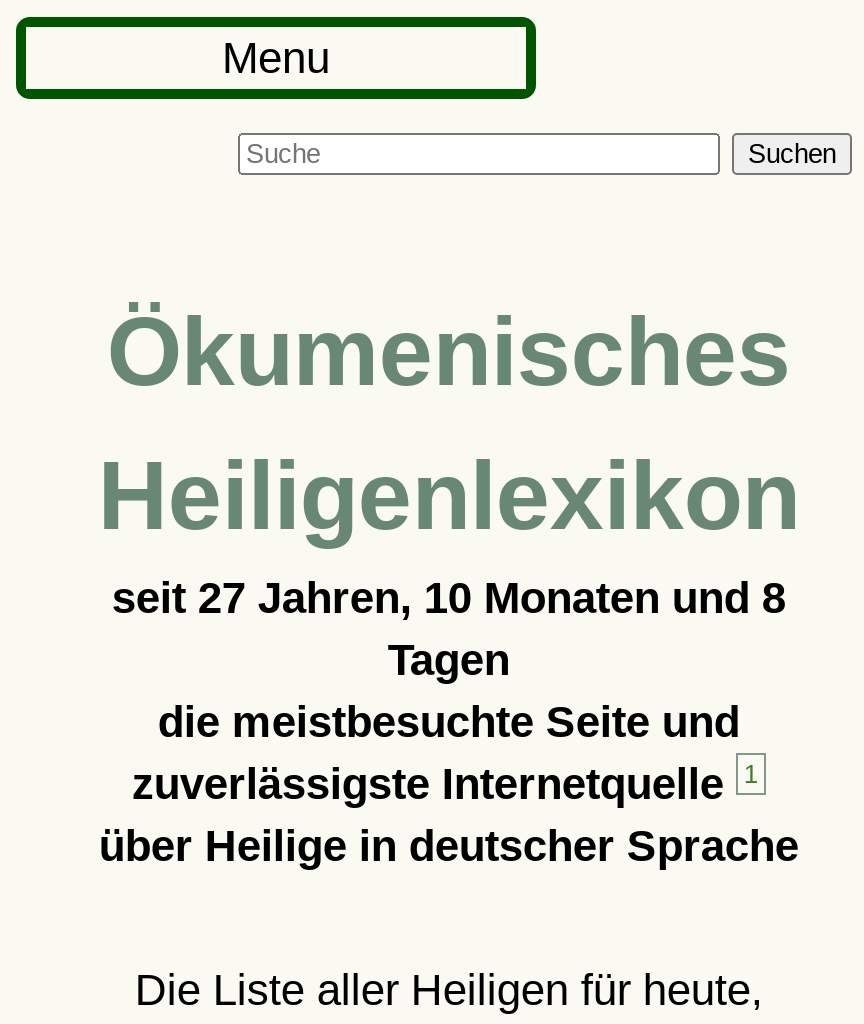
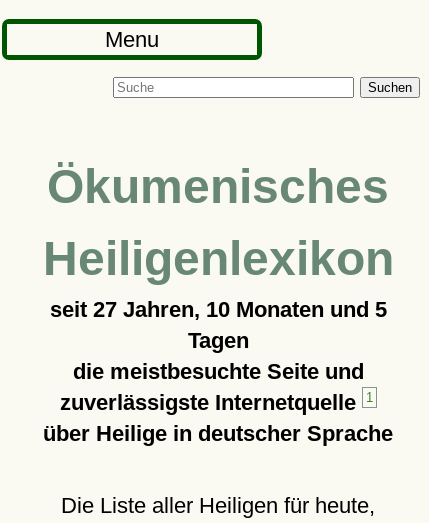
- seit 27 Jahren, 10 Monaten und 8
+ seit 27 Jahren, 10 Monaten und 5
